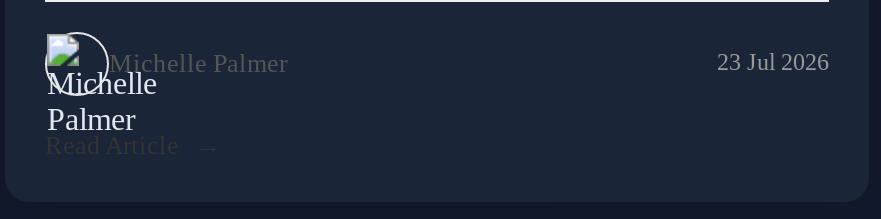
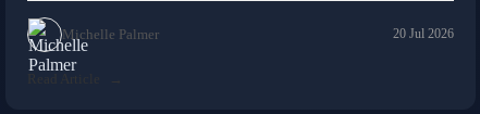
- 23 Jul 2026
+ 20 Jul 2026
